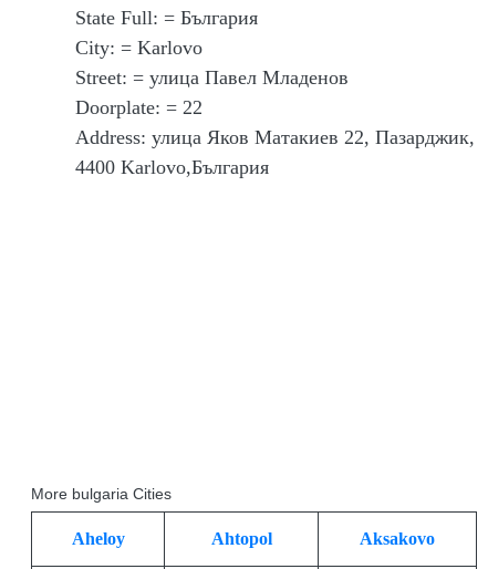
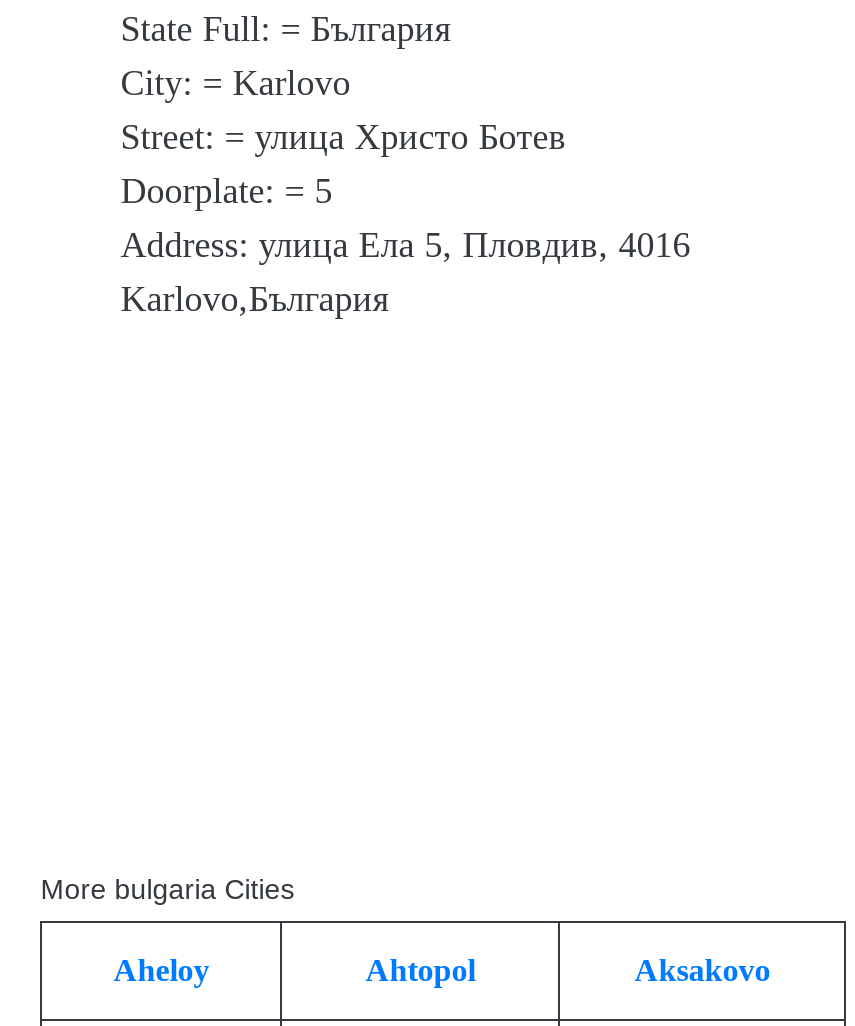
- Street: = улица Павел Младенов
- Doorplate: = 22
- Address: улица Яков Матакиев 22, Пазарджик,
- 4400 Karlovo,България
+ Street: = улица Христо Ботев
+ Doorplate: = 5
+ Address: улица Ела 5, Пловдив, 4016
+ Karlovo,България
